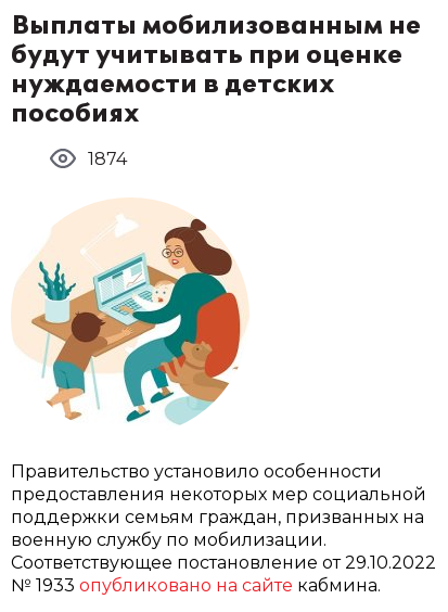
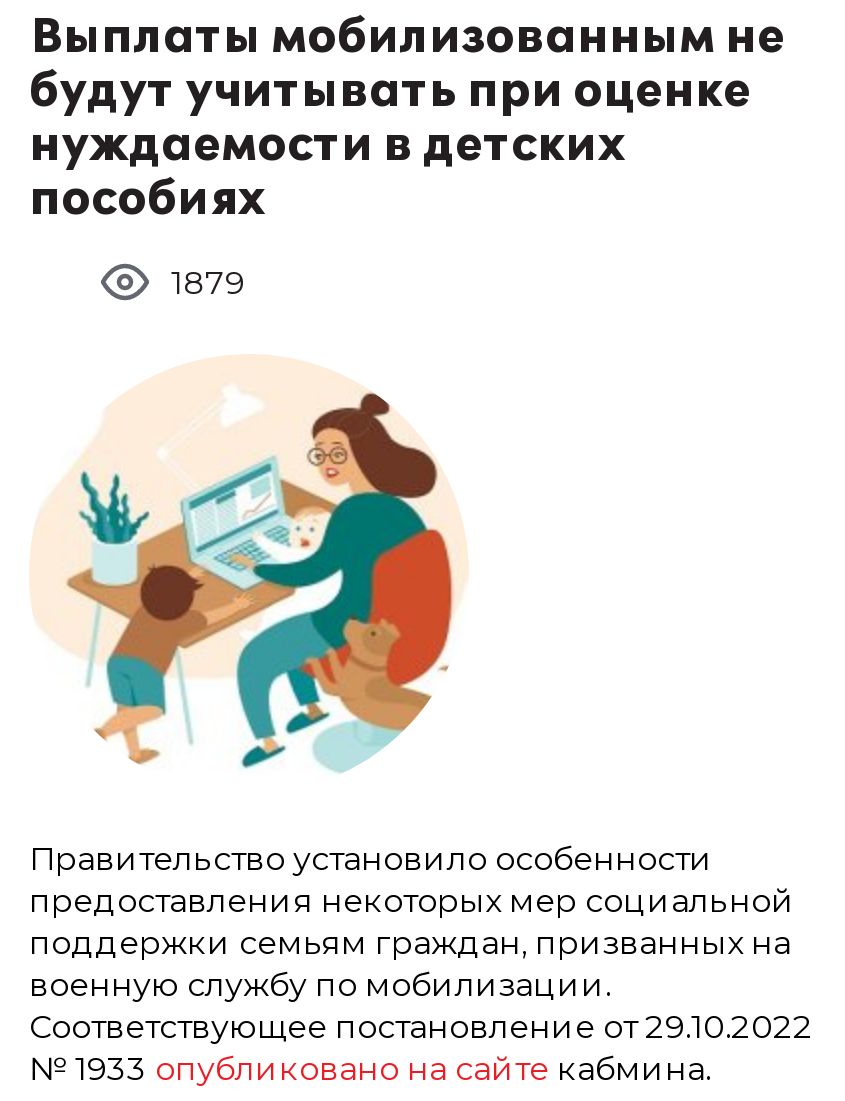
- 1874
+ 1879
